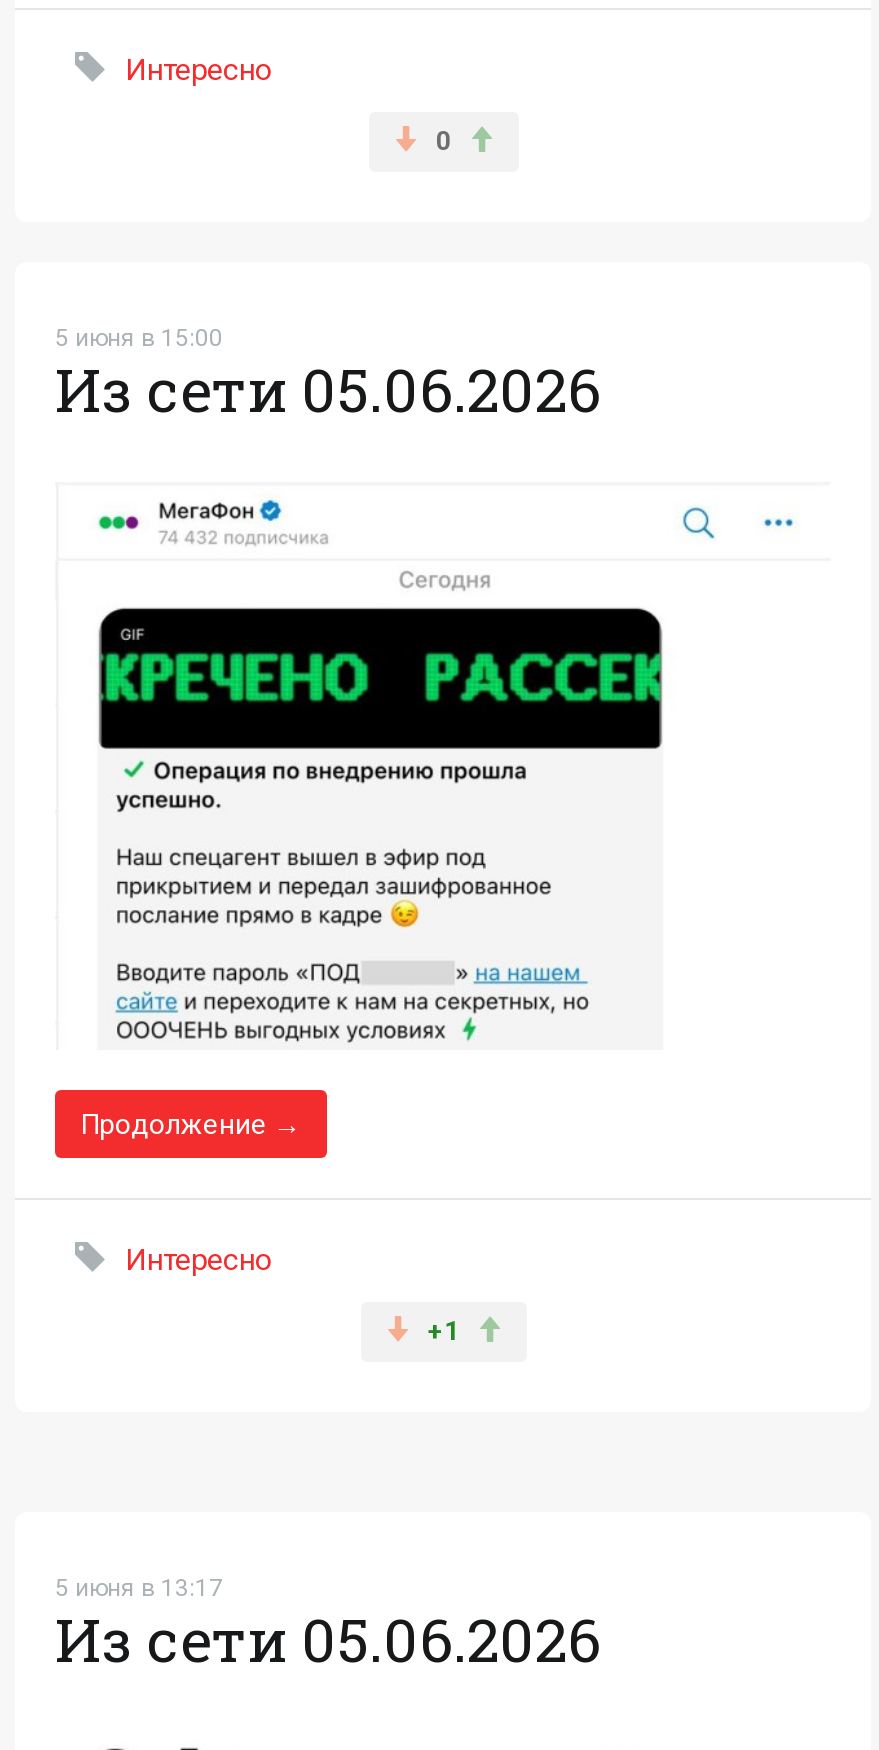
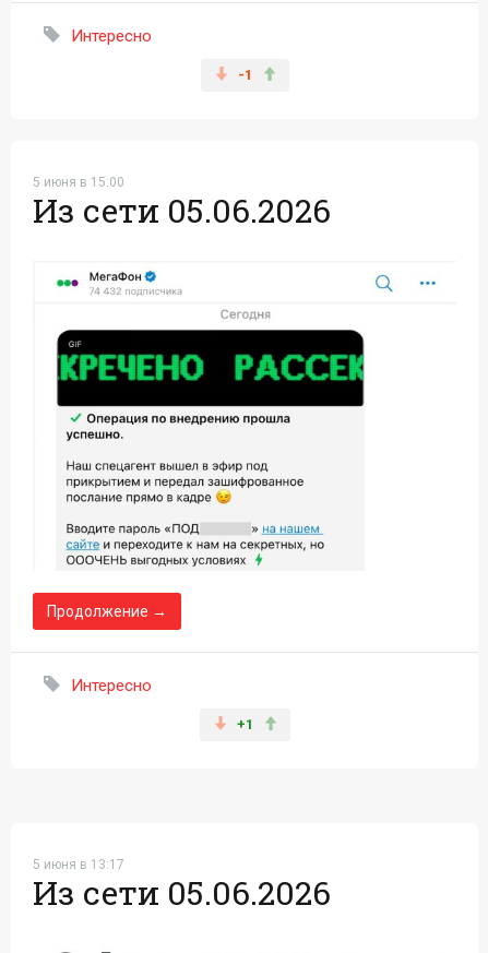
- 0
+ -1
